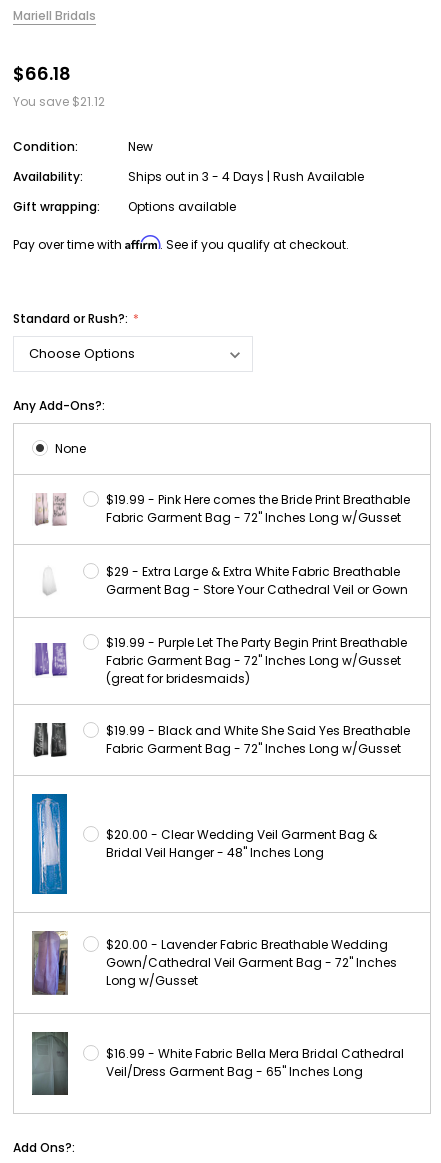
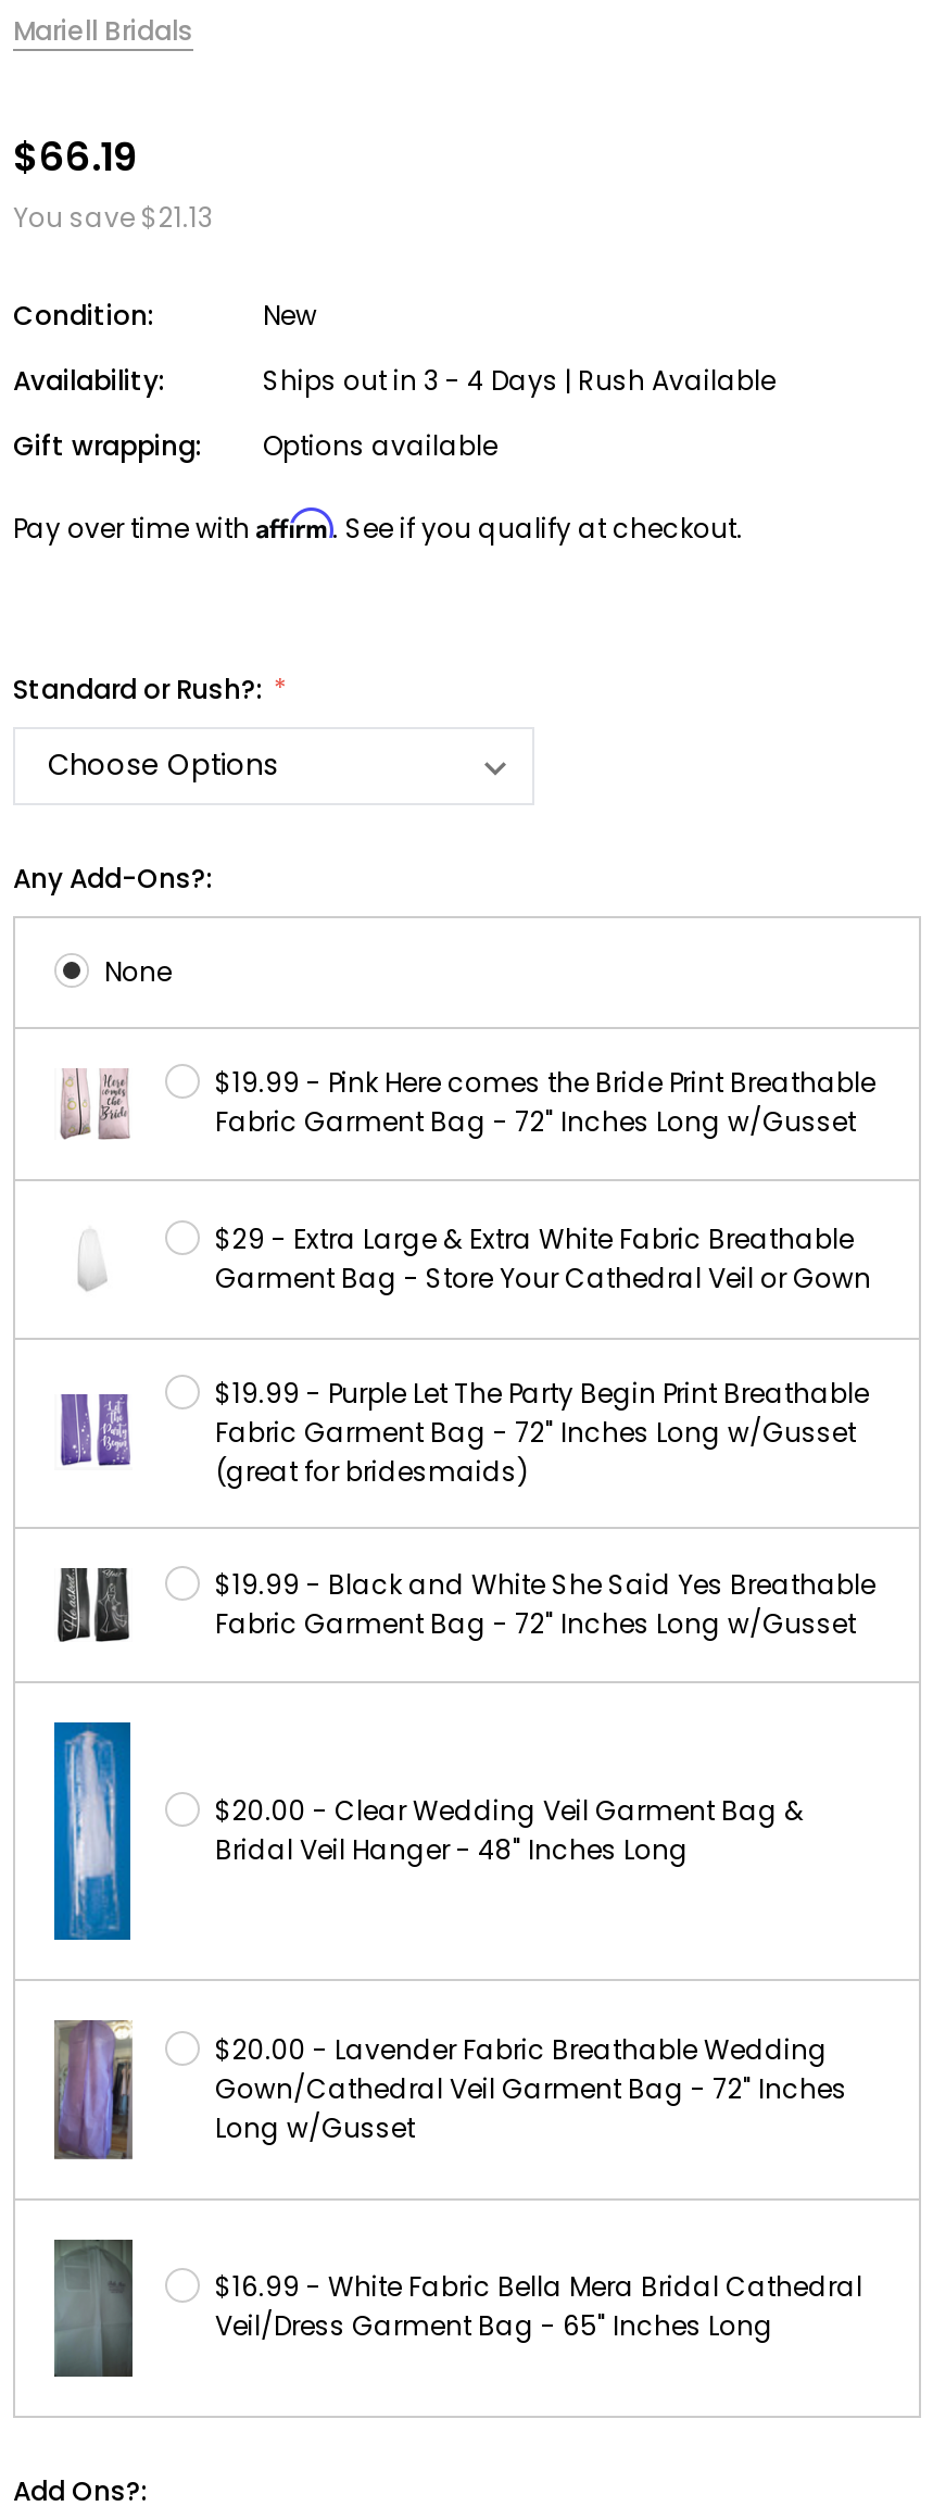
- $66.18
+ $66.19

- You save $21.12
+ You save $21.13
